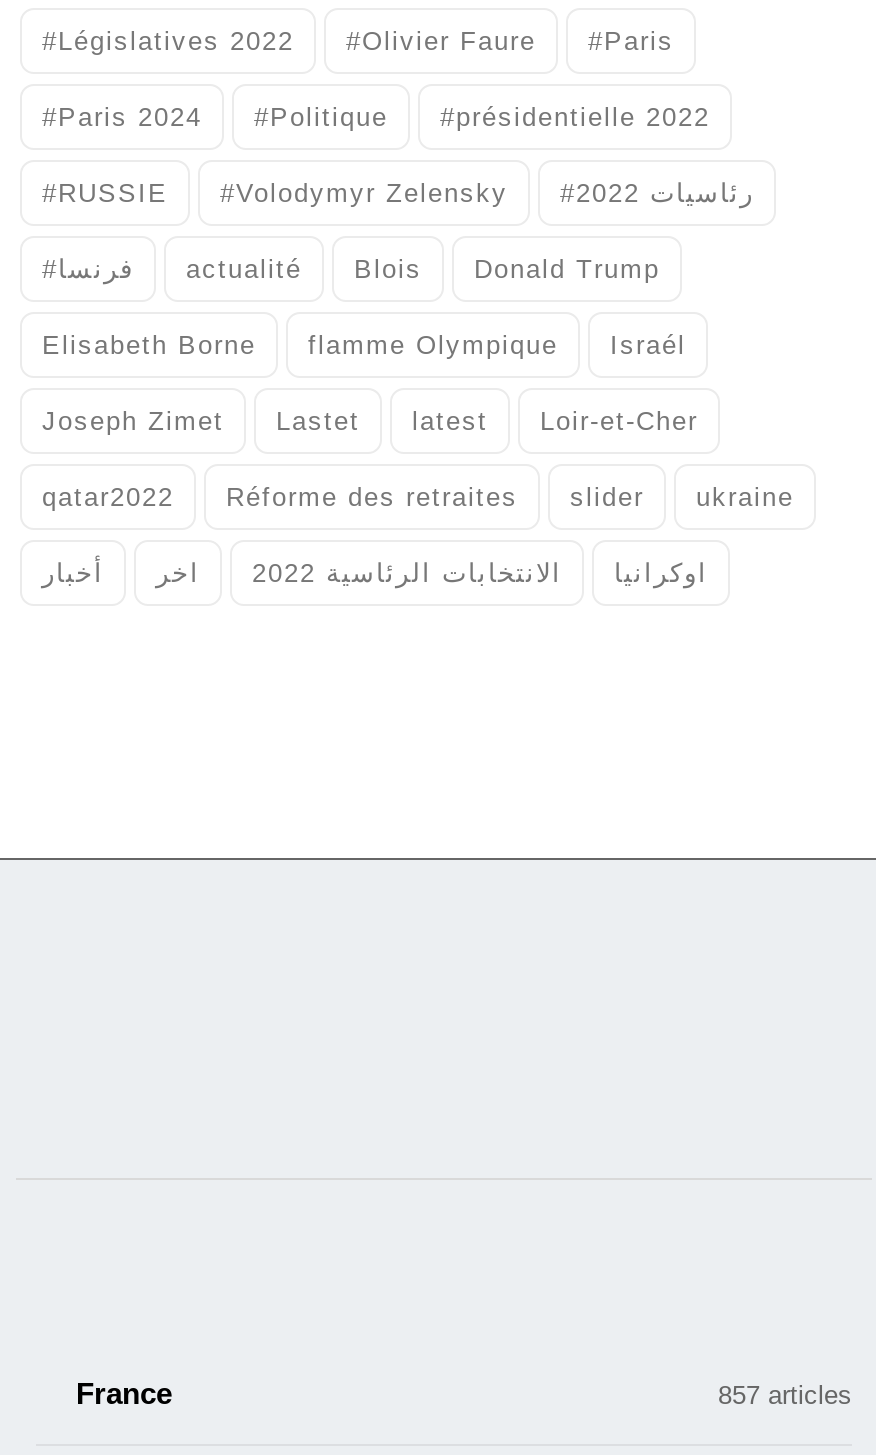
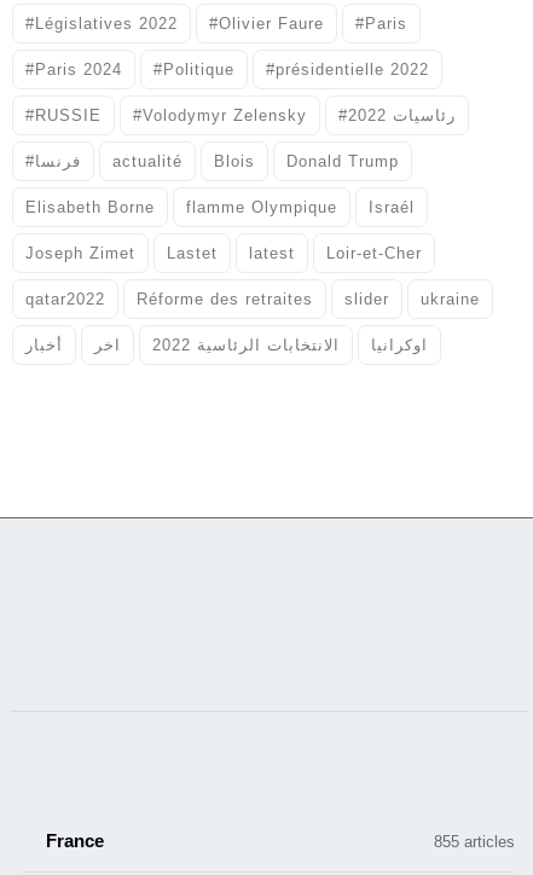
- 857 articles
+ 855 articles
